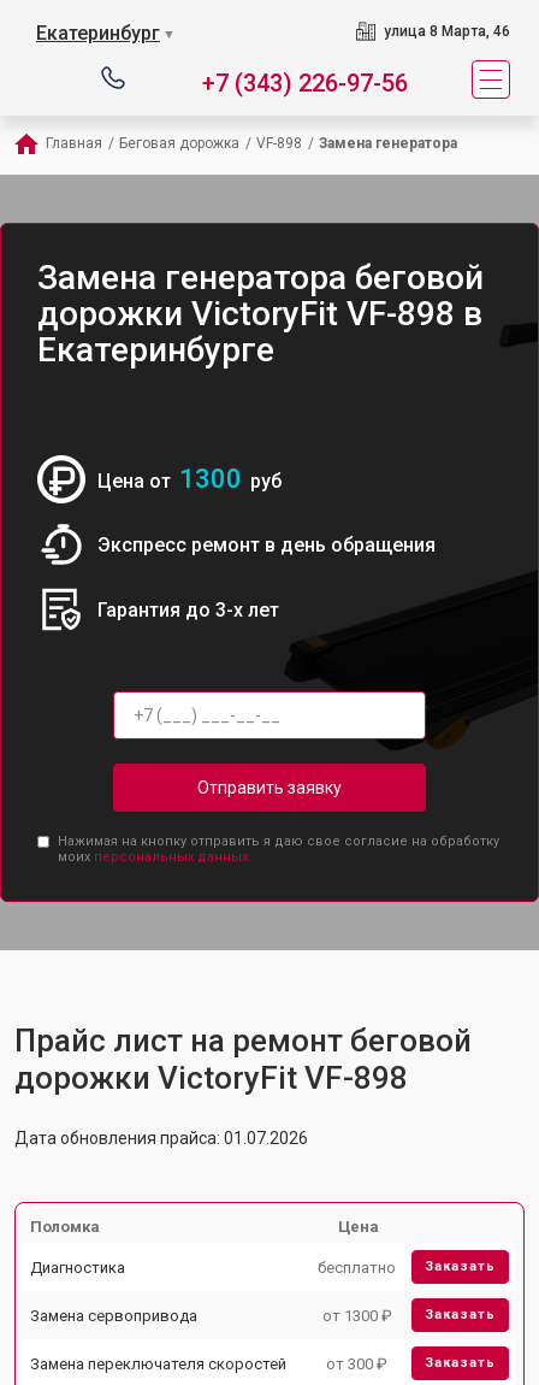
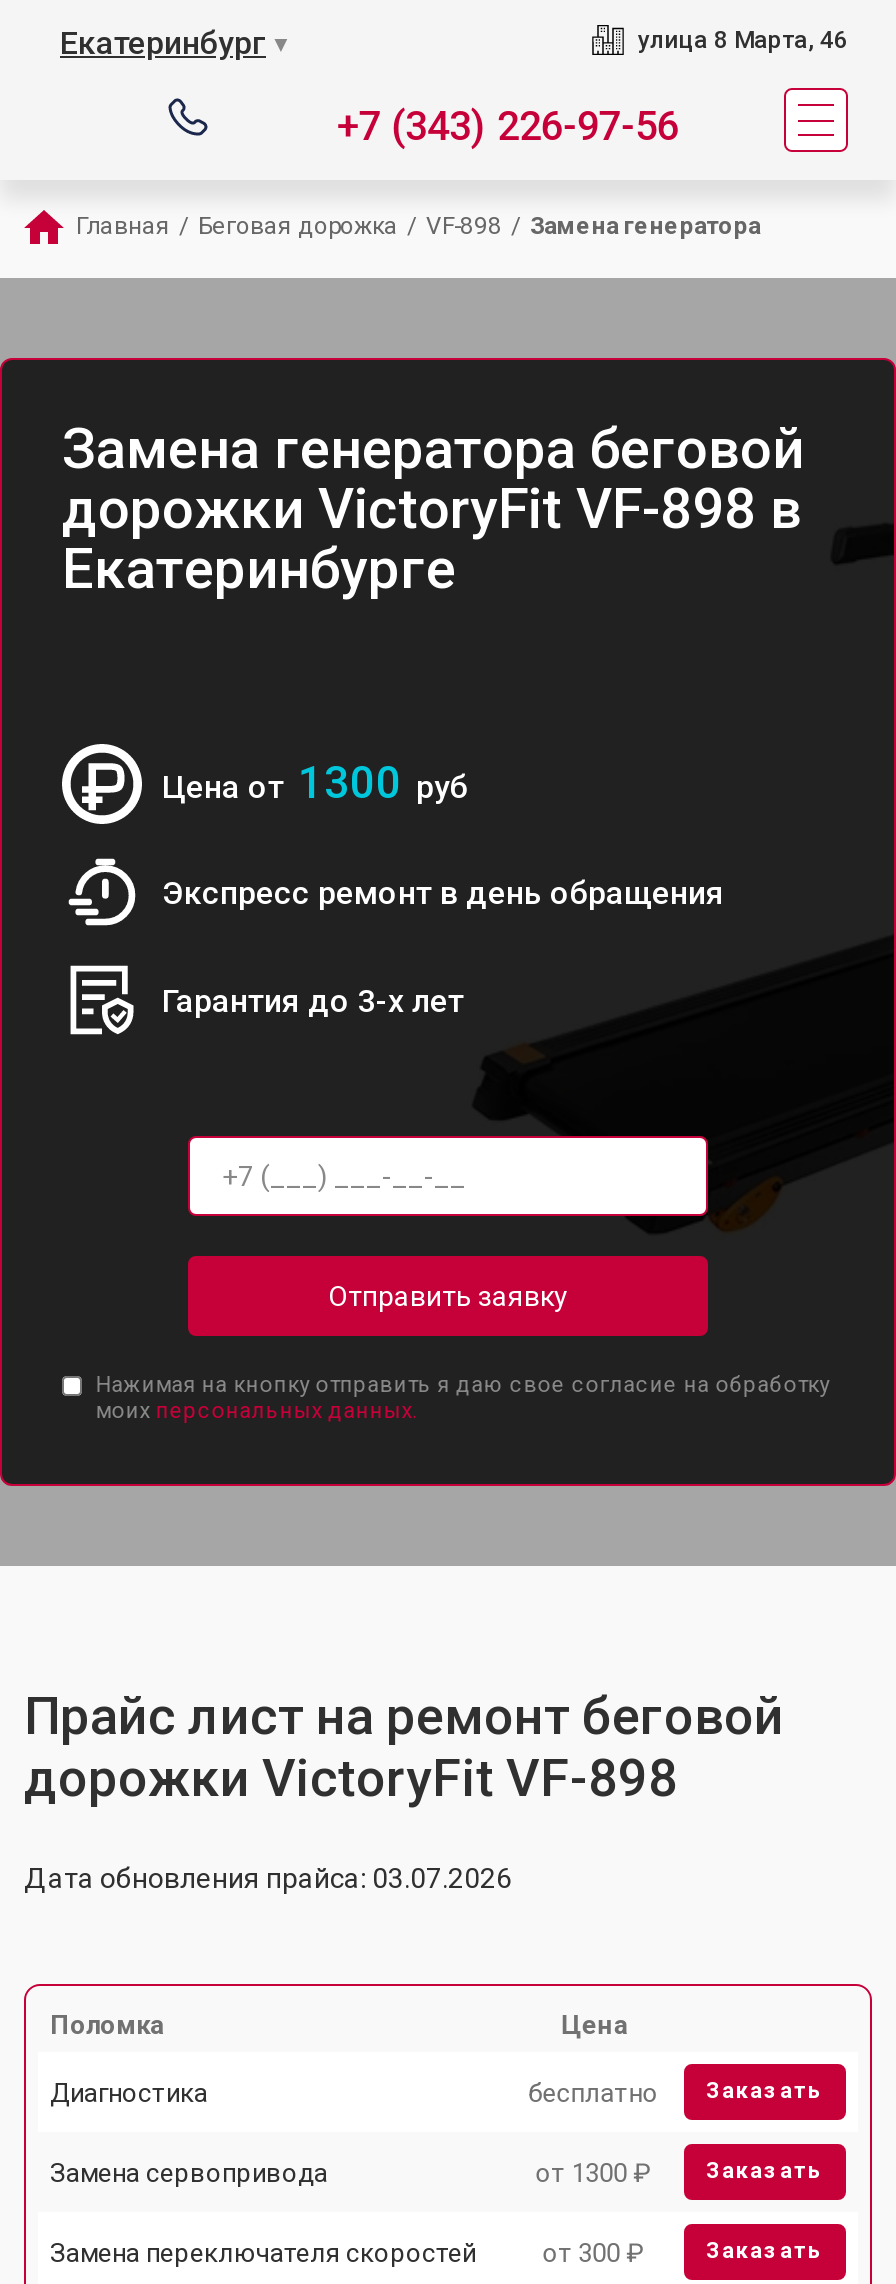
- Дата обновления прайса: 01.07.2026
+ Дата обновления прайса: 03.07.2026
